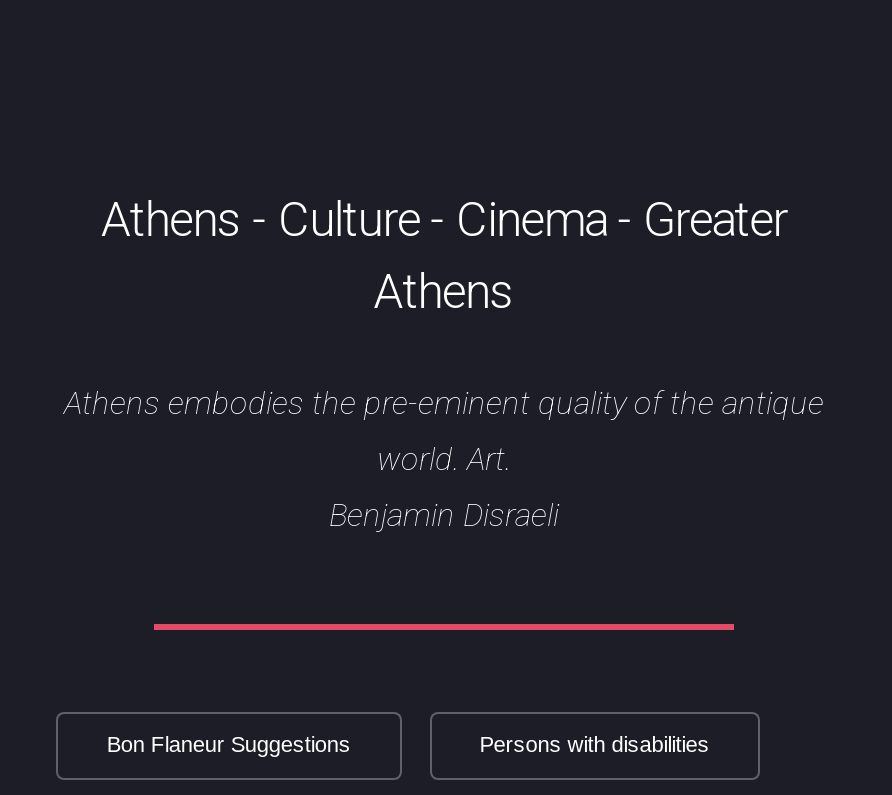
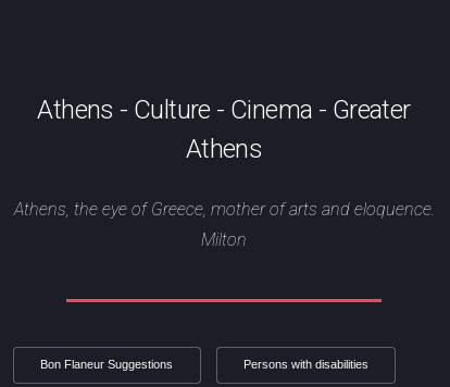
- Athens embodies the pre-eminent quality of the antique
- world. Art.
- Benjamin Disraeli
+ Athens, the eye of Greece, mother of arts and eloquence.
+ Milton
